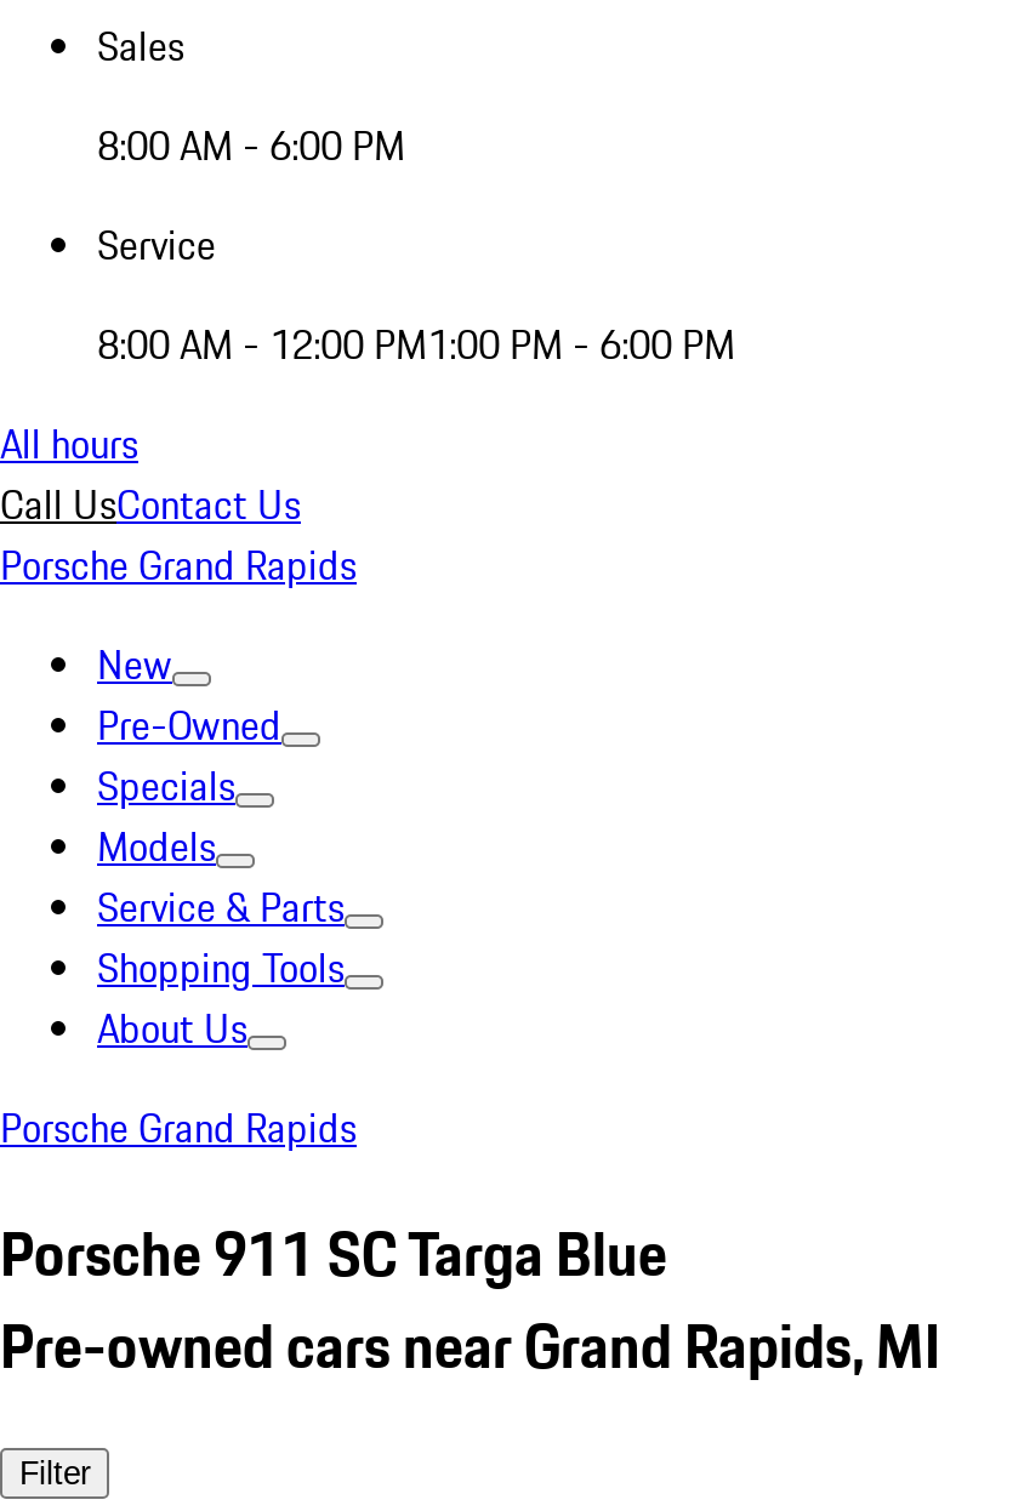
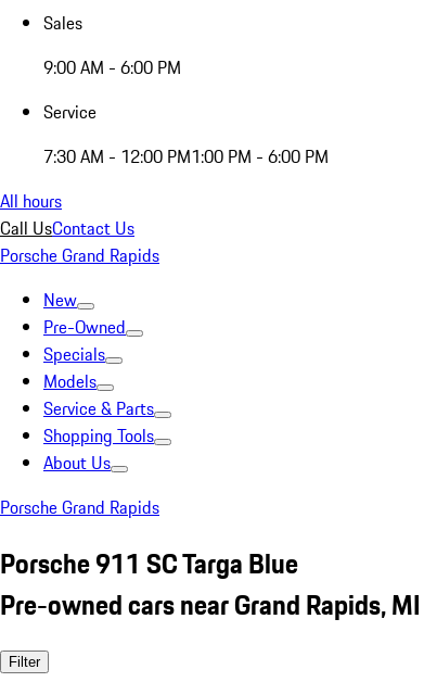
- 8:00 AM - 6:00 PM
+ 9:00 AM - 6:00 PM

- 8:00 AM - 12:00 PM1:00 PM - 6:00 PM
+ 7:30 AM - 12:00 PM1:00 PM - 6:00 PM
